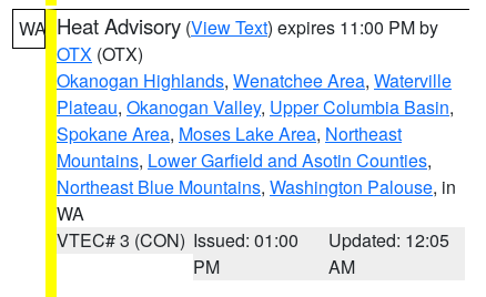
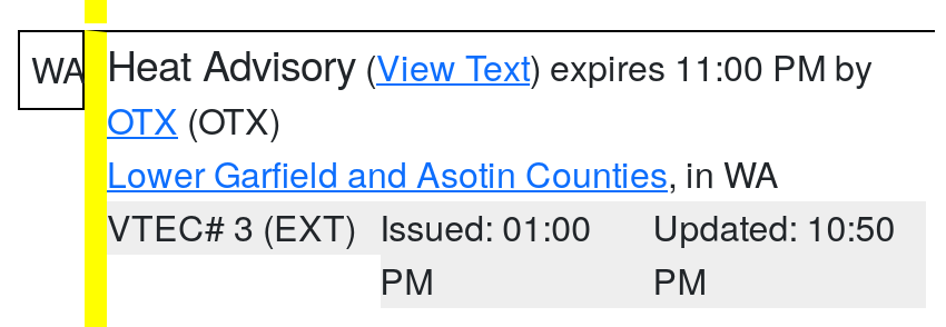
- Okanogan Highlands, Wenatchee Area, Waterville
- Plateau, Okanogan Valley, Upper Columbia Basin,
- Spokane Area, Moses Lake Area, Northeast
- Mountains, Lower Garfield and Asotin Counties,
- Northeast Blue Mountains, Washington Palouse, in
- WA
- VTEC# 3 (CON) Issued: 01:00
+ Lower Garfield and Asotin Counties, in WA
+ VTEC# 3 (EXT) Issued: 01:00

- Updated: 12:05
- AM
+ Updated: 10:50
+ PM
